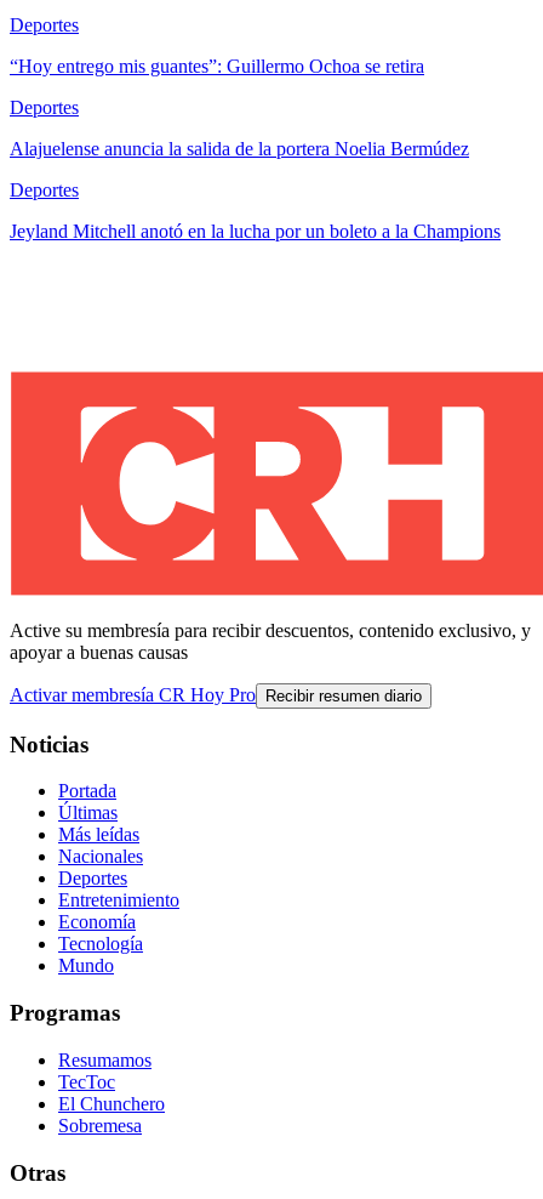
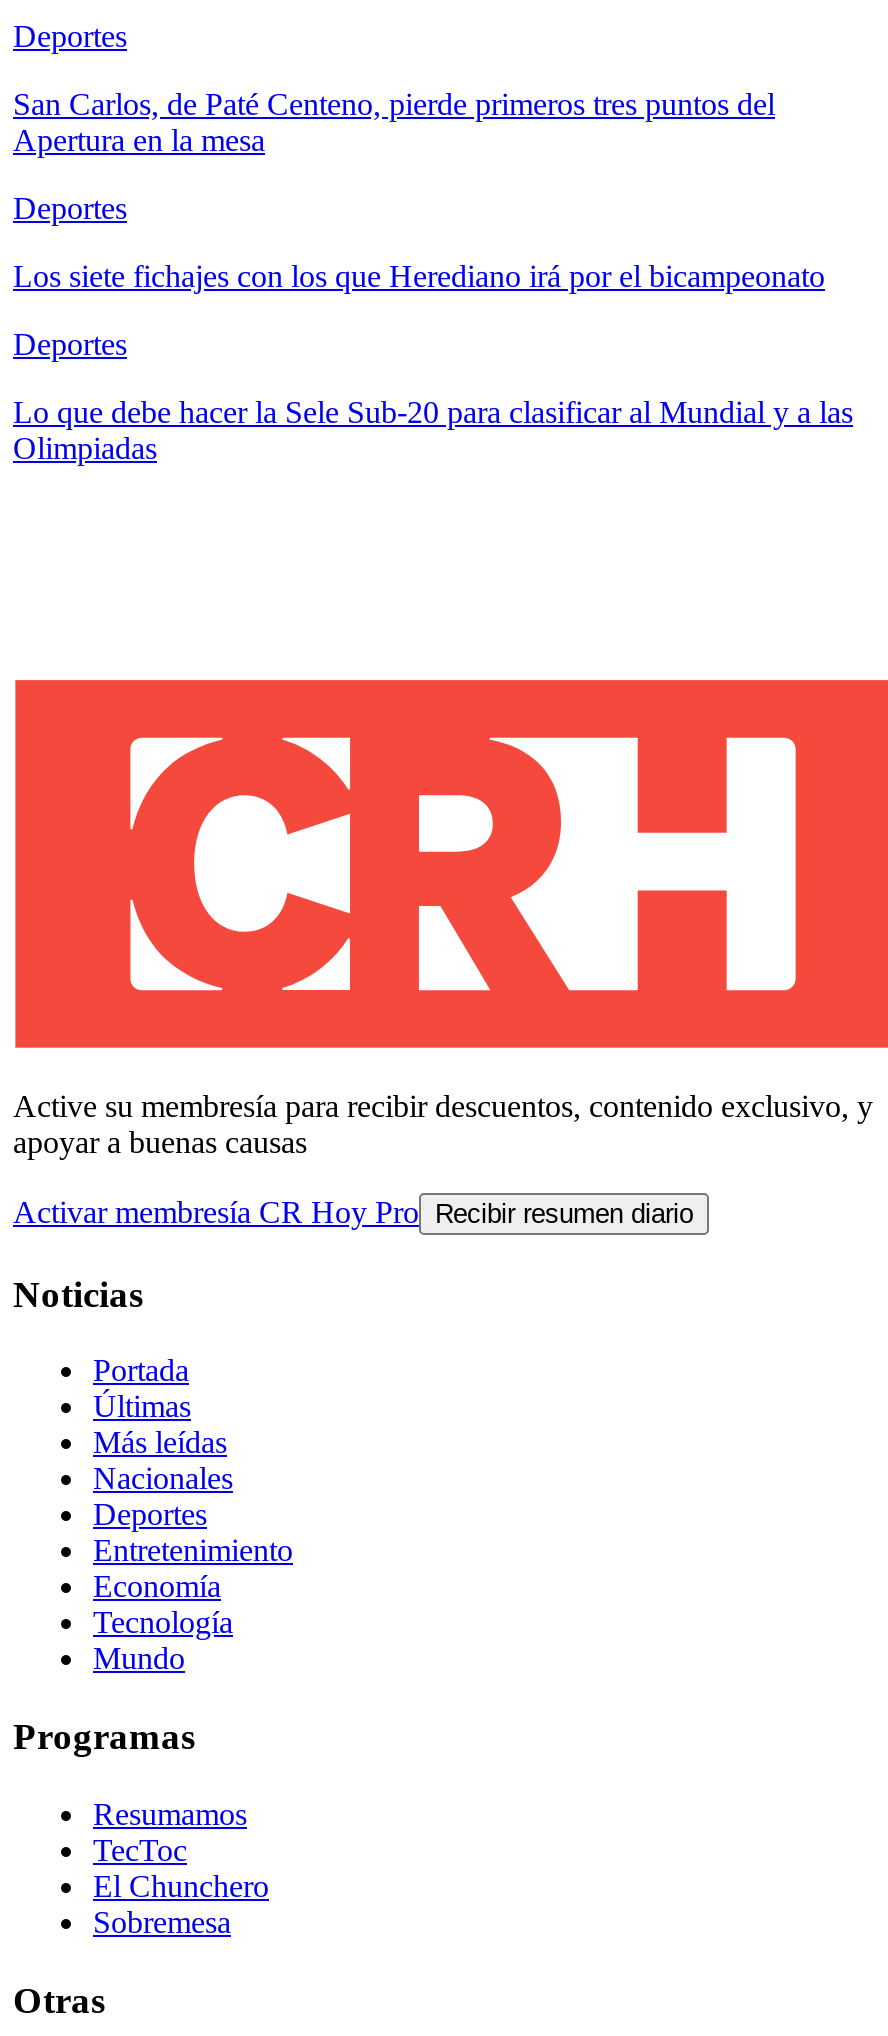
- “Hoy entrego mis guantes”: Guillermo Ochoa se retira
+ San Carlos, de Paté Centeno, pierde primeros tres puntos del
+ Apertura en la mesa

- Alajuelense anuncia la salida de la portera Noelia Bermúdez
+ Los siete fichajes con los que Herediano irá por el bicampeonato

- Jeyland Mitchell anotó en la lucha por un boleto a la Champions
+ Lo que debe hacer la Sele Sub-20 para clasificar al Mundial y a las
+ Olimpiadas
